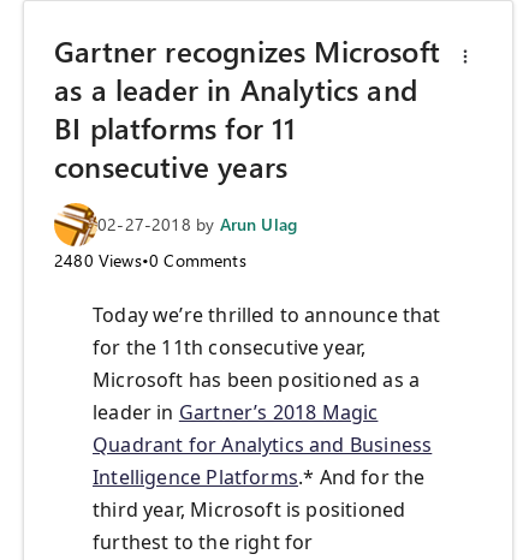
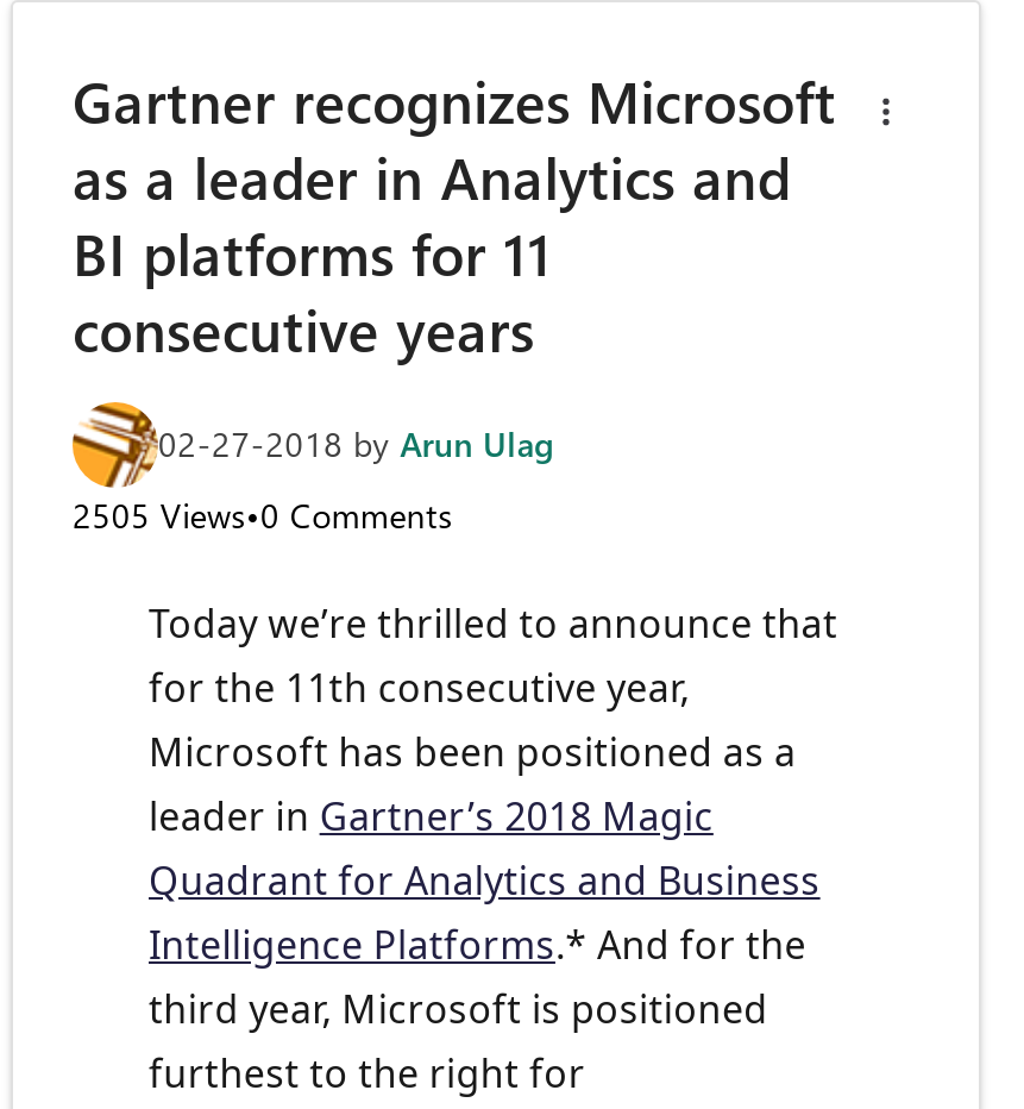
- 2480 Views•0 Comments
+ 2505 Views•0 Comments
